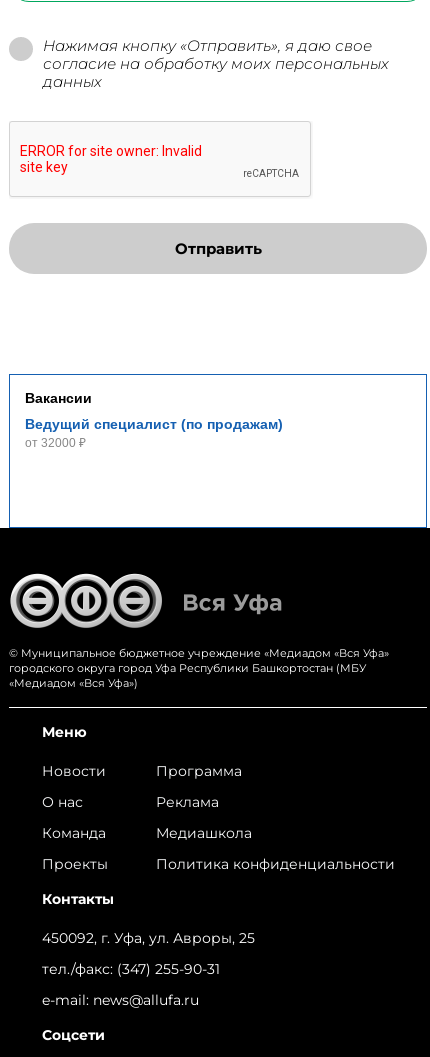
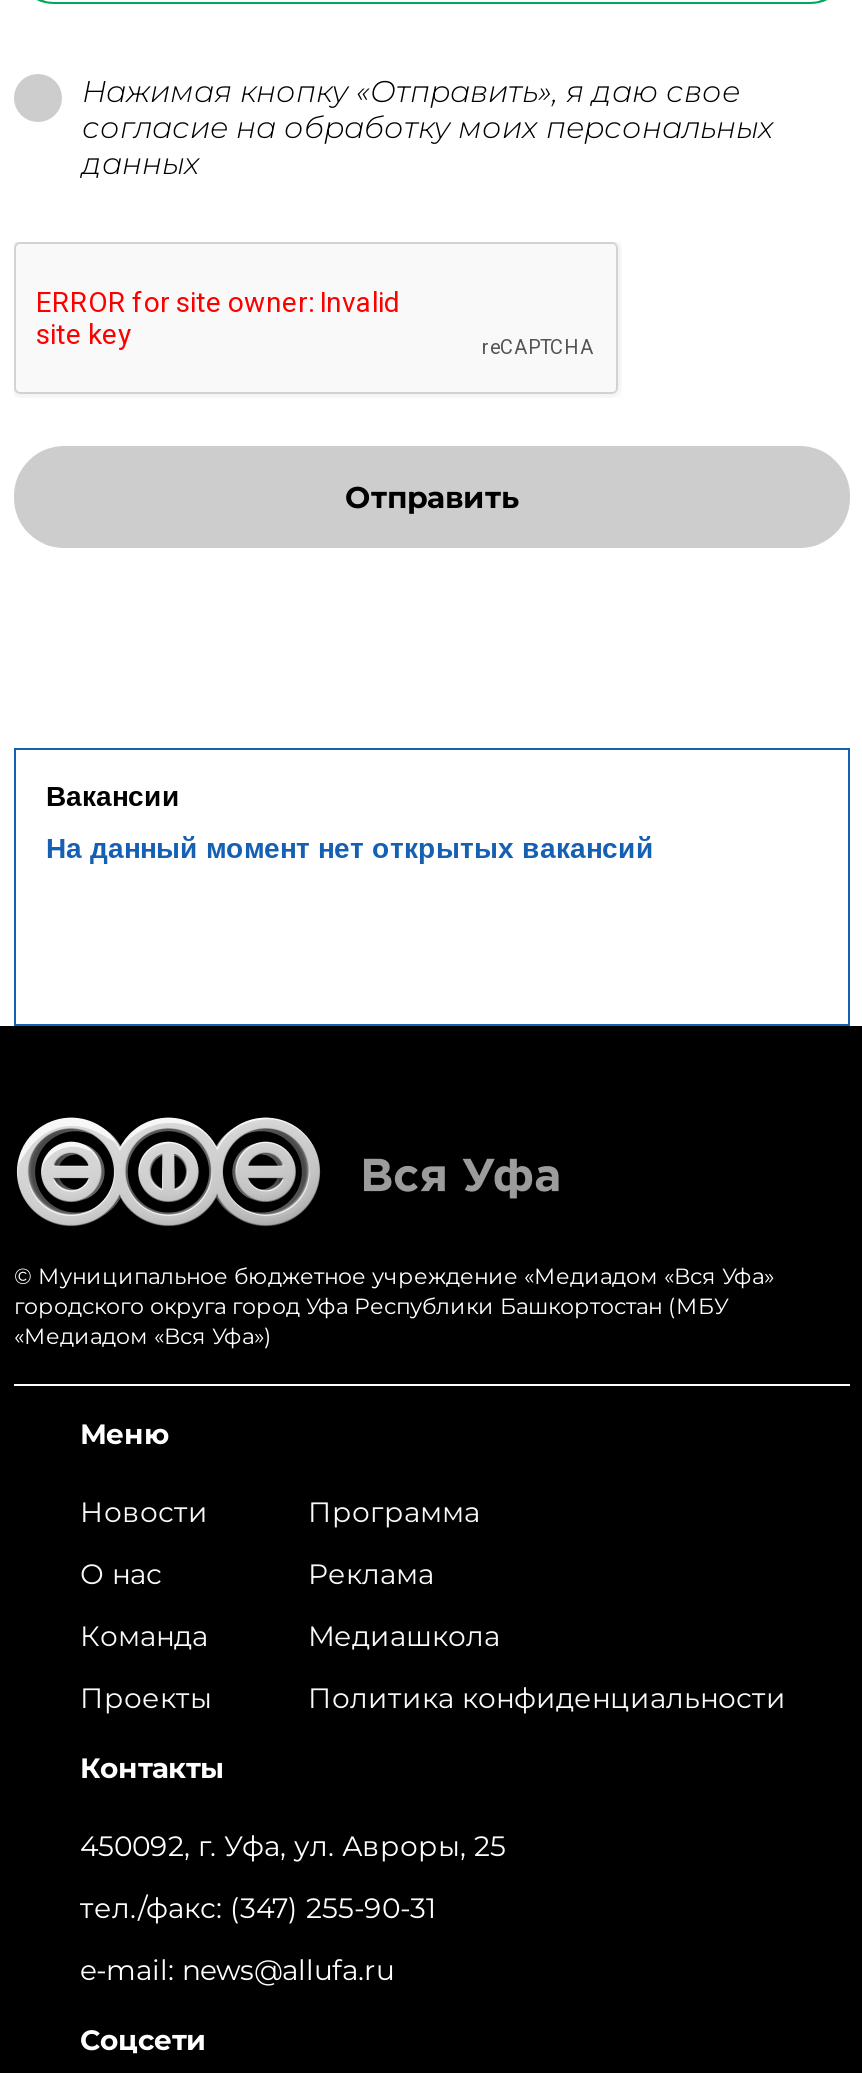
- Ведущий специалист (по продажам)
- от 32000 ₽
+ На данный момент нет открытых вакансий
